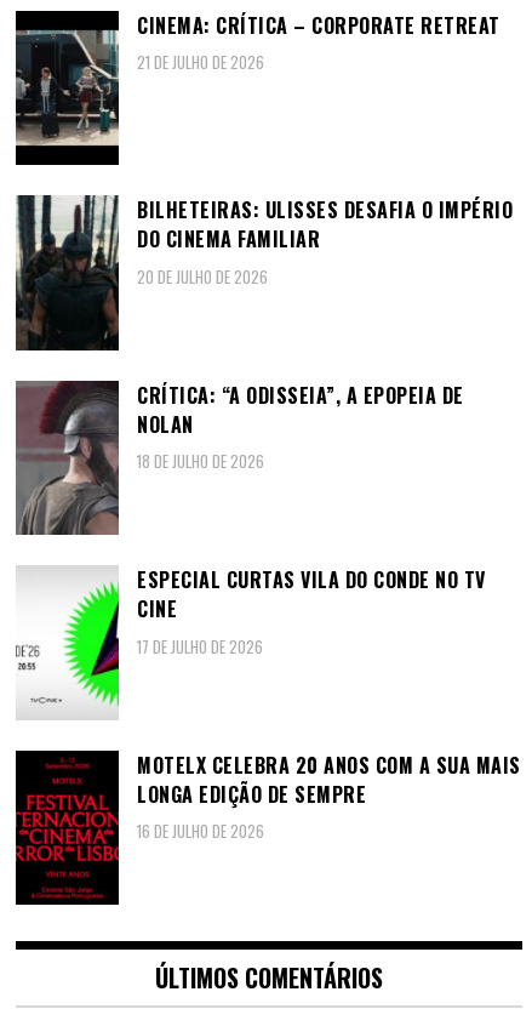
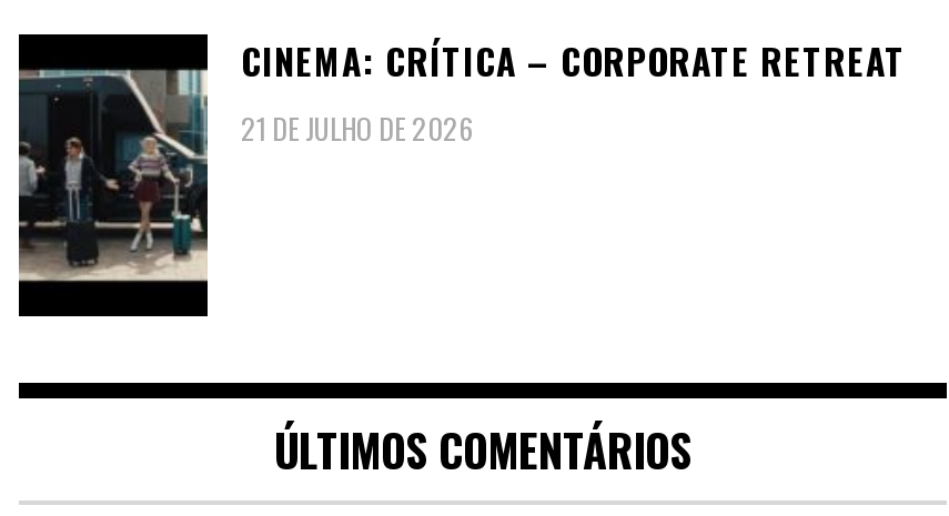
- [image]
- BILHETEIRAS: ULISSES DESAFIA O IMPÉRIO
- DO CINEMA FAMILIAR
- 20 DE JULHO DE 2026

- [image]
- CRÍTICA: “A ODISSEIA”, A EPOPEIA DE
- NOLAN
- 18 DE JULHO DE 2026

- [image]
- ESPECIAL CURTAS VILA DO CONDE NO TV
- CINE
- 17 DE JULHO DE 2026

- [image]
- MOTELX CELEBRA 20 ANOS COM A SUA MAIS
- LONGA EDIÇÃO DE SEMPRE
- 16 DE JULHO DE 2026
